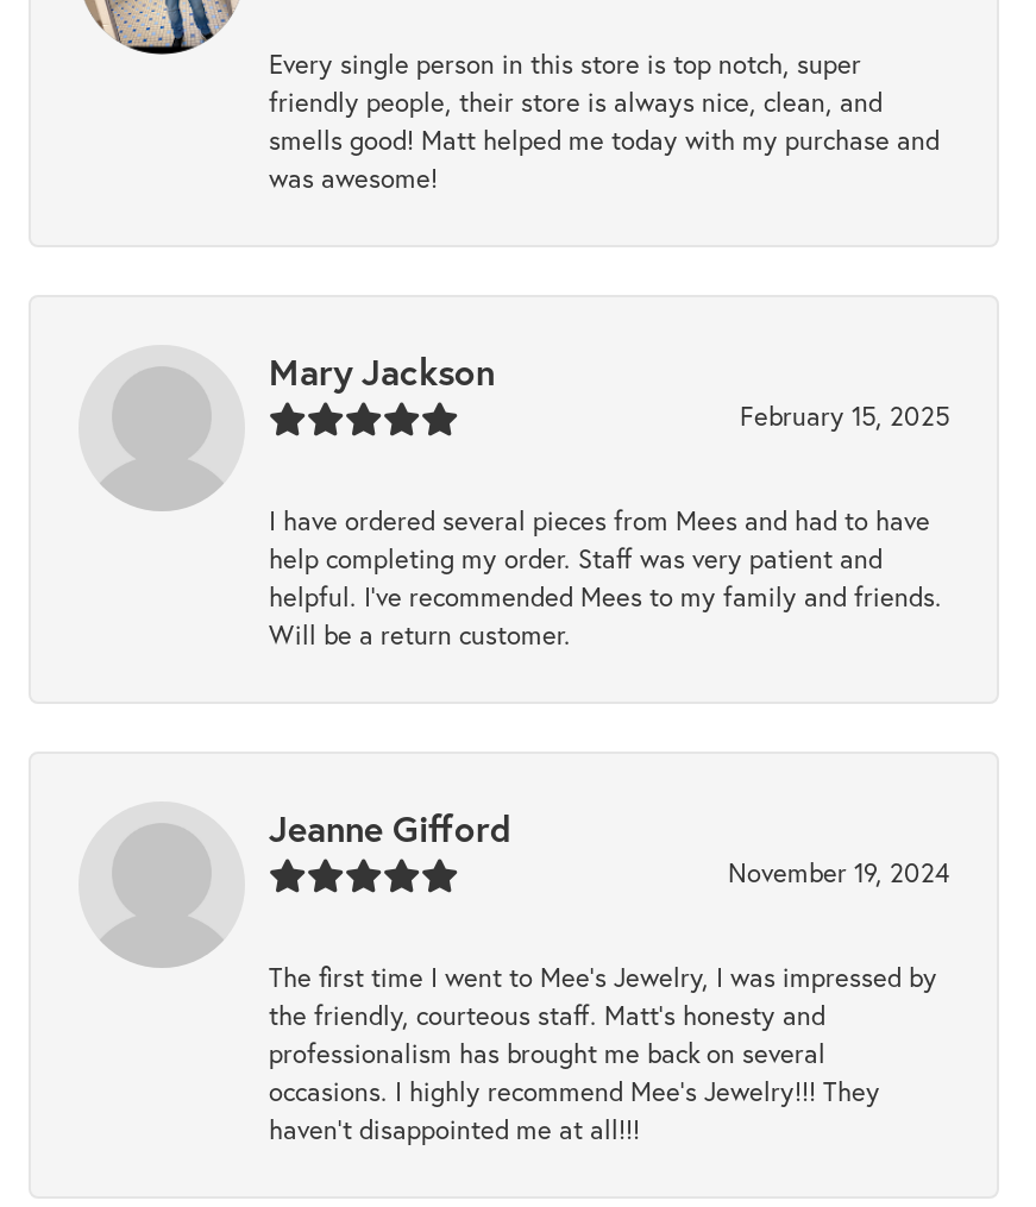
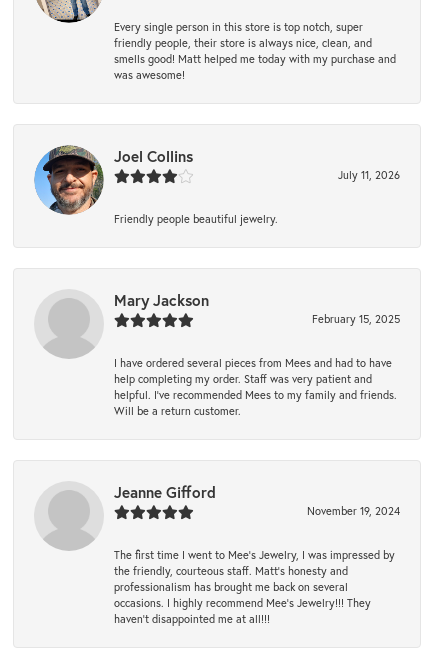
+ [image]
+ Joel Collins
+ July 11, 2026
+ Friendly people beautiful jewelry.
